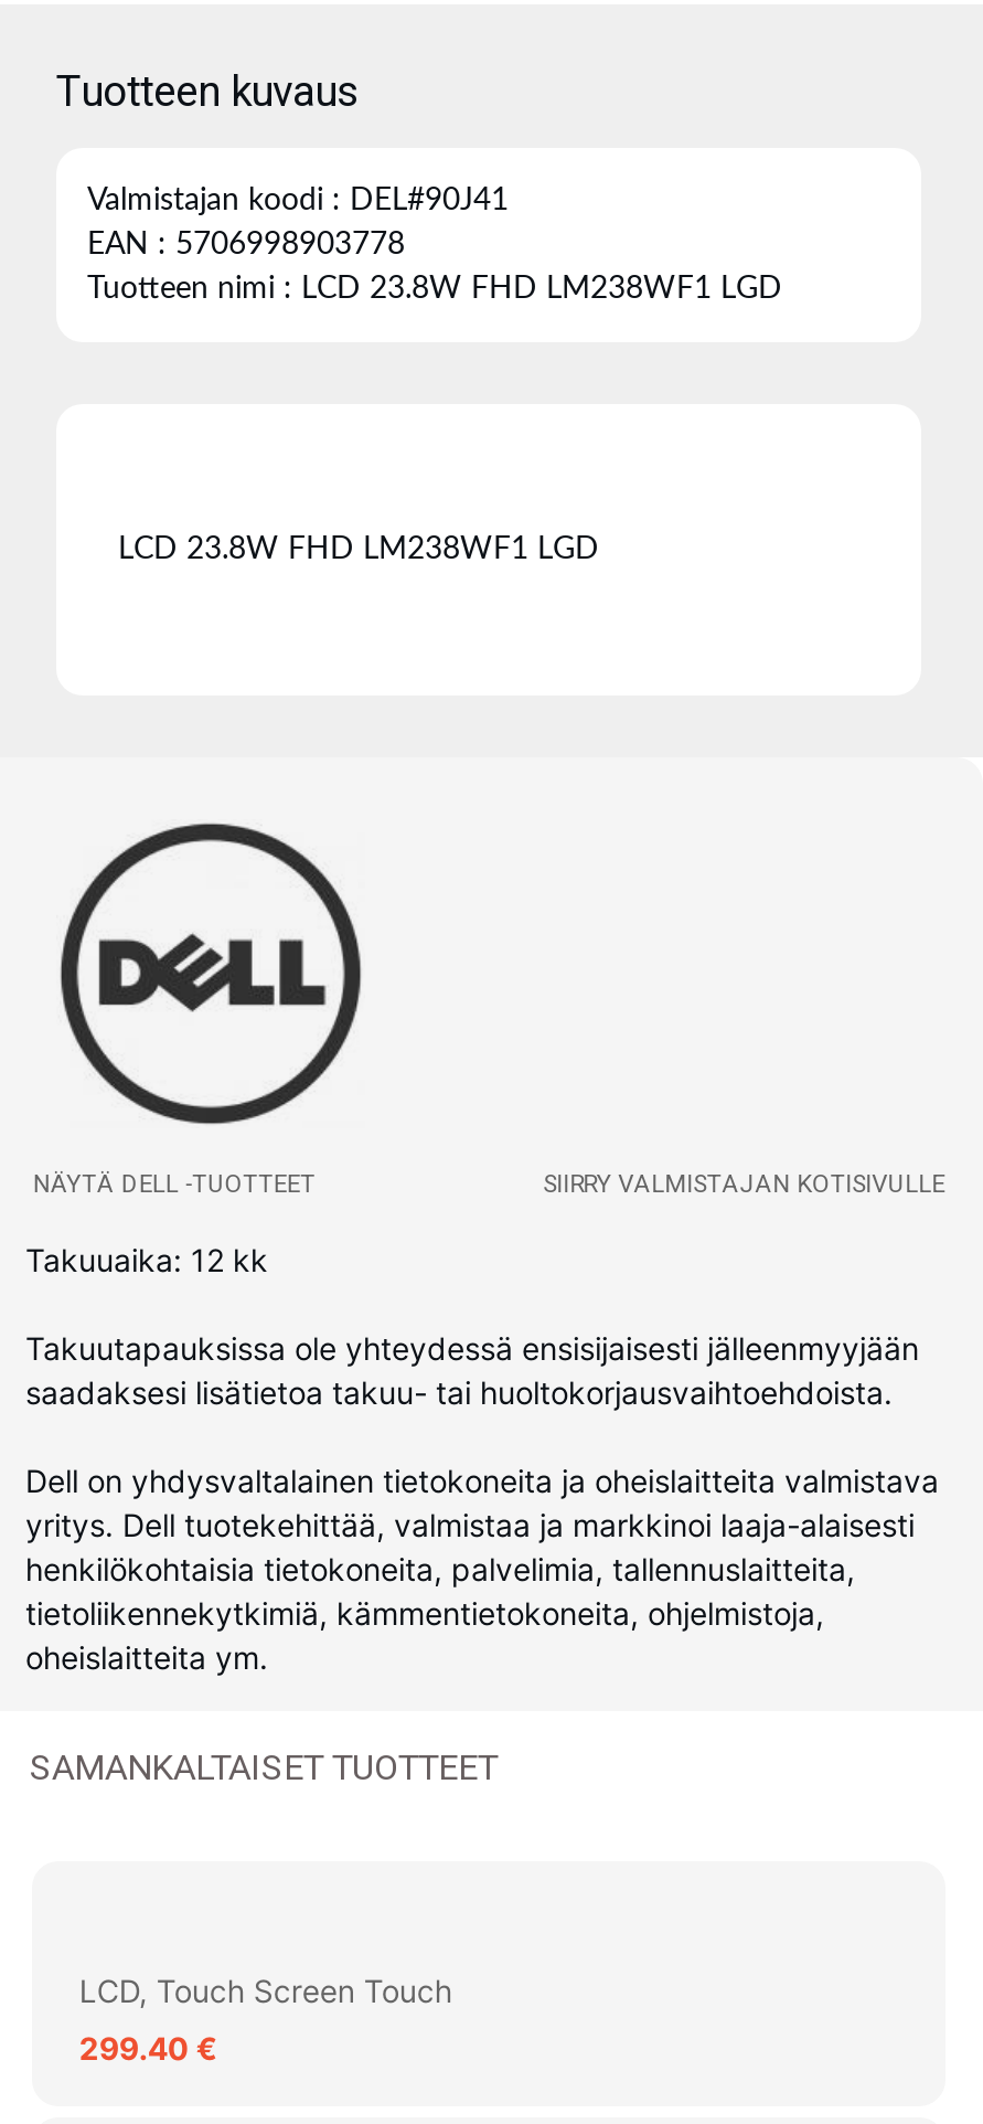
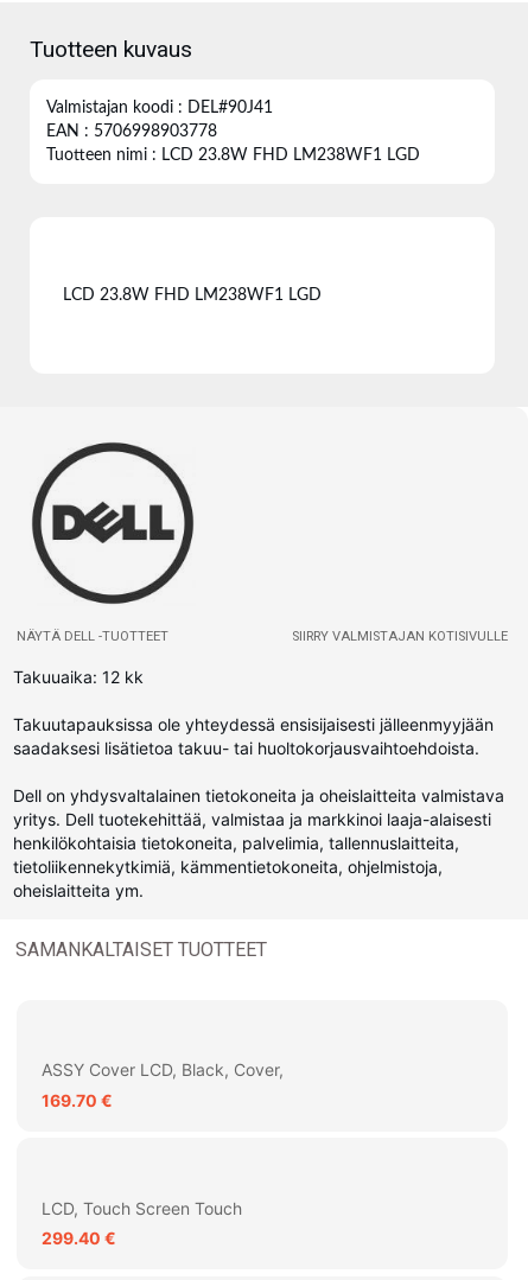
+ ASSY Cover LCD, Black, Cover,
+ 169.70 €
